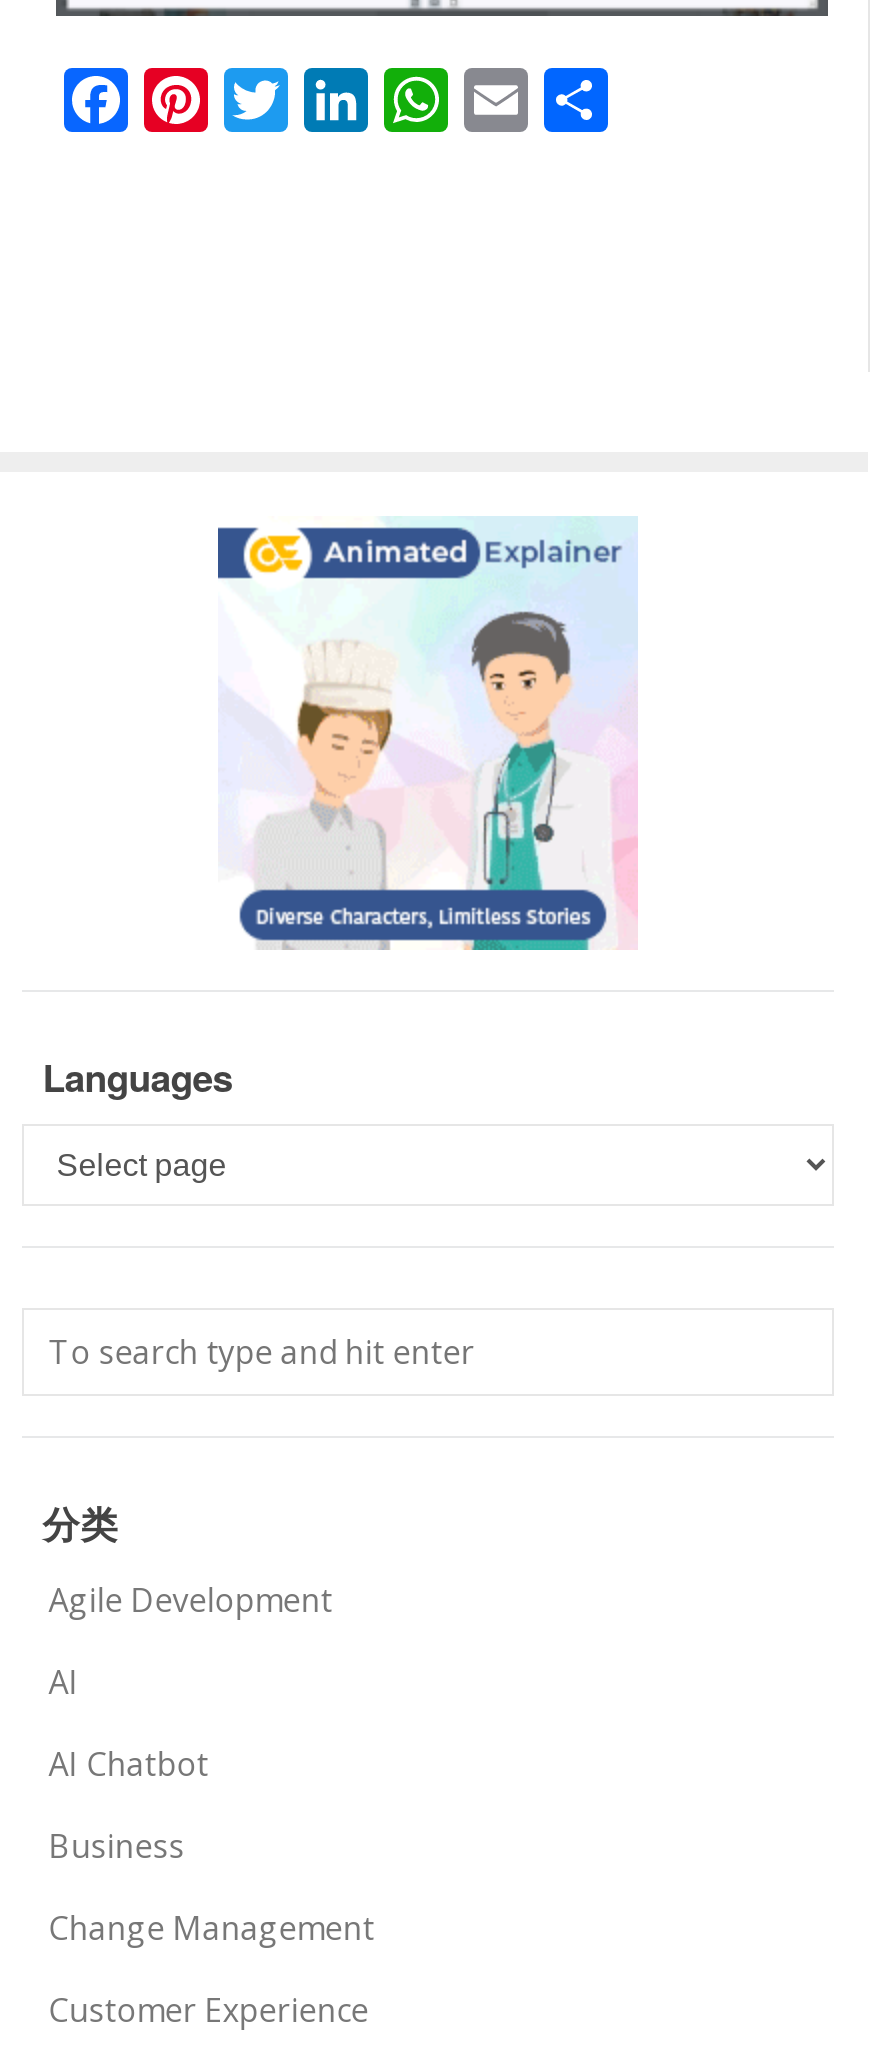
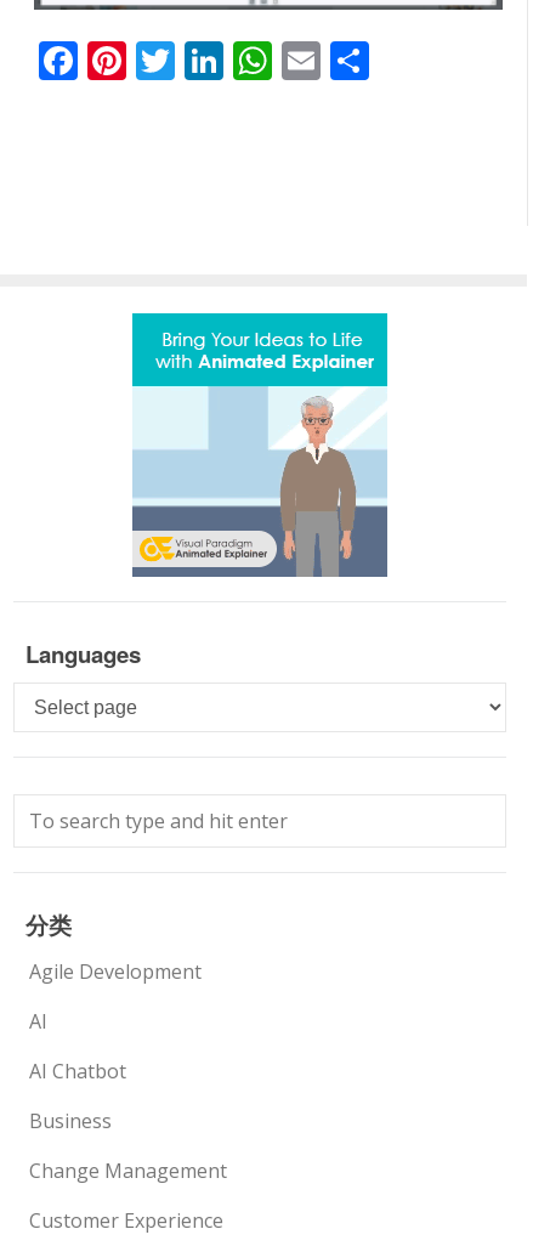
- [image]
+ [image]
